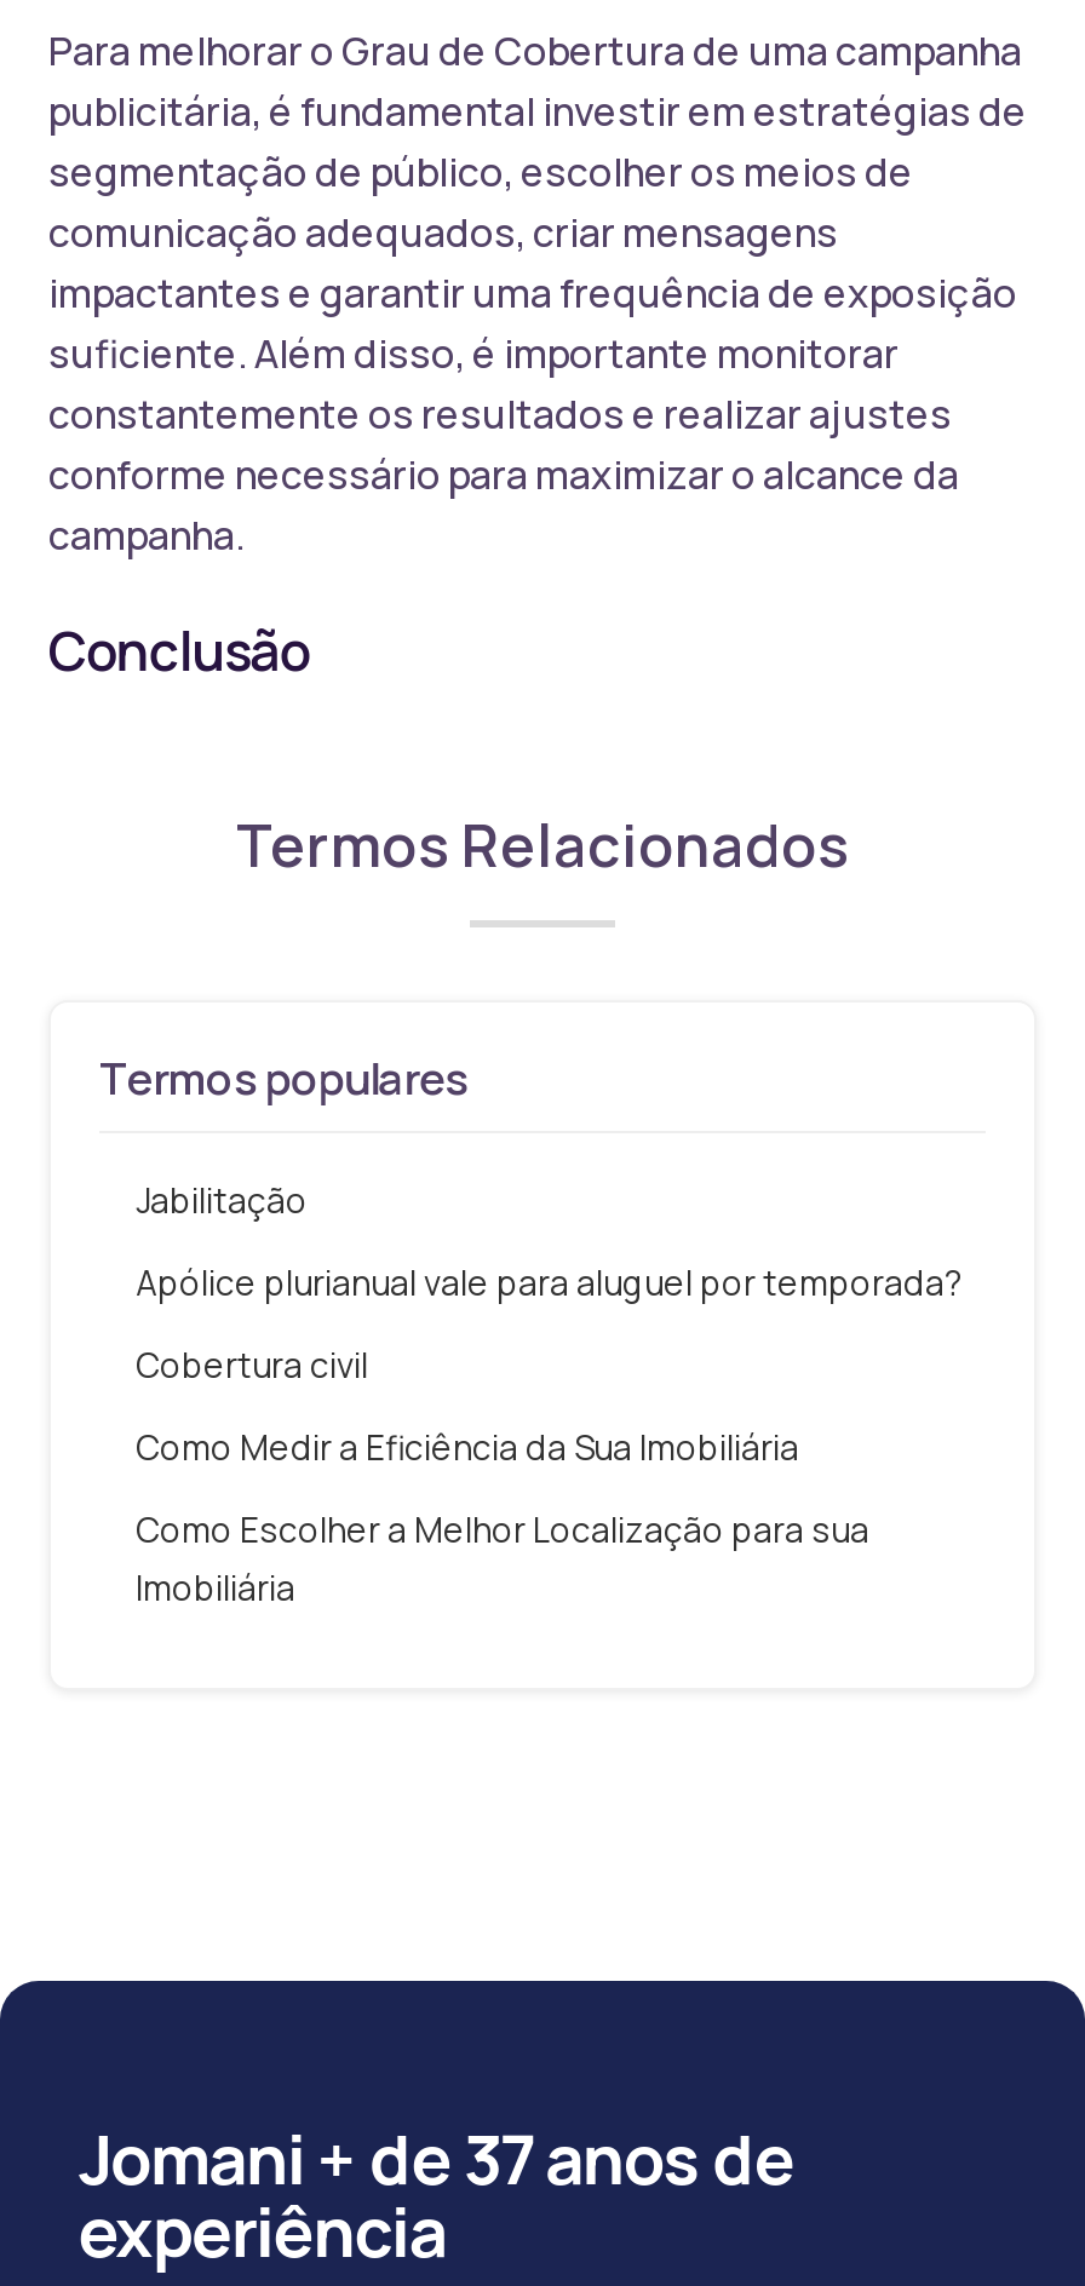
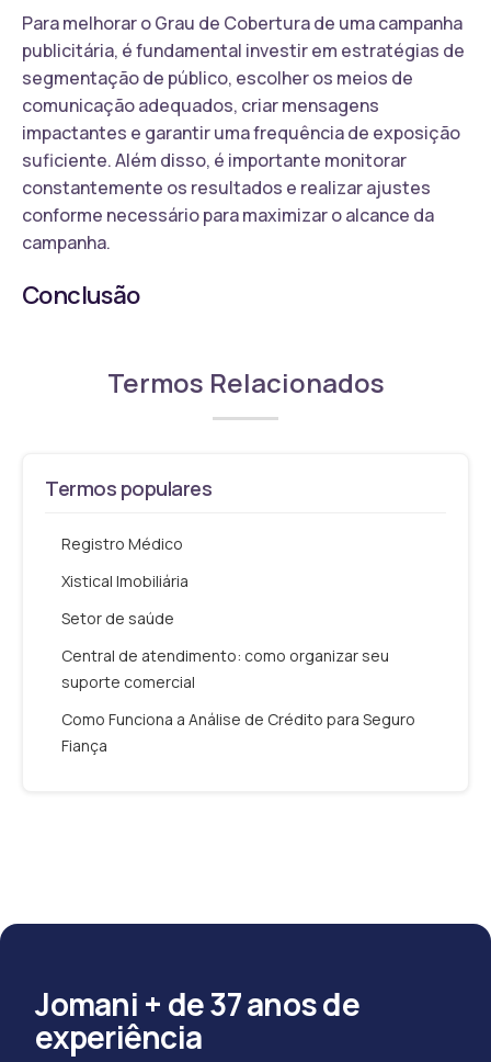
- Jabilitação
+ Registro Médico

- Apólice plurianual vale para aluguel por temporada?
+ Xistical Imobiliária

- Cobertura civil
+ Setor de saúde

- Como Medir a Eficiência da Sua Imobiliária
+ Central de atendimento: como organizar seu
+ suporte comercial

- Como Escolher a Melhor Localização para sua
- Imobiliária
+ Como Funciona a Análise de Crédito para Seguro
+ Fiança
